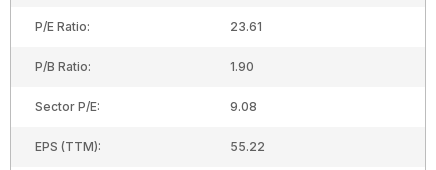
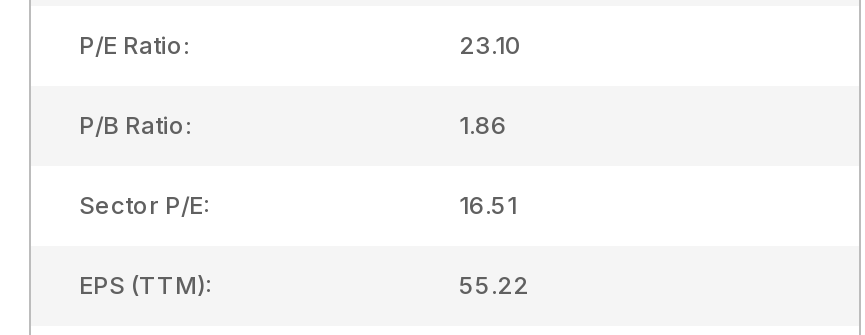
- 23.61
+ 23.10

- 1.90
+ 1.86

- 9.08
+ 16.51
